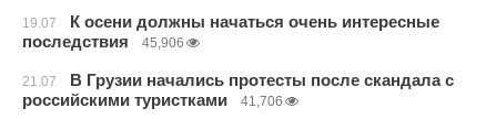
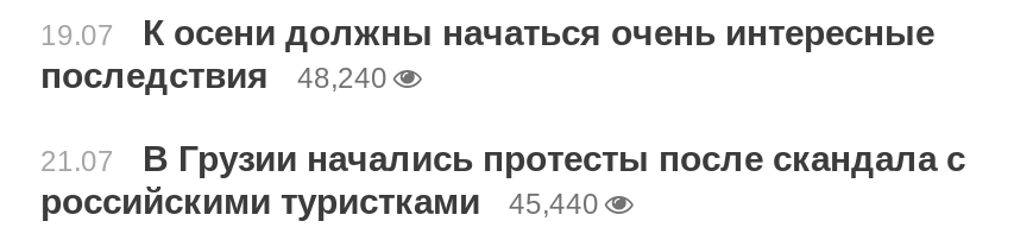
- последствия 45,906
+ последствия 48,240

- российскими туристками 41,706
+ российскими туристками 45,440
